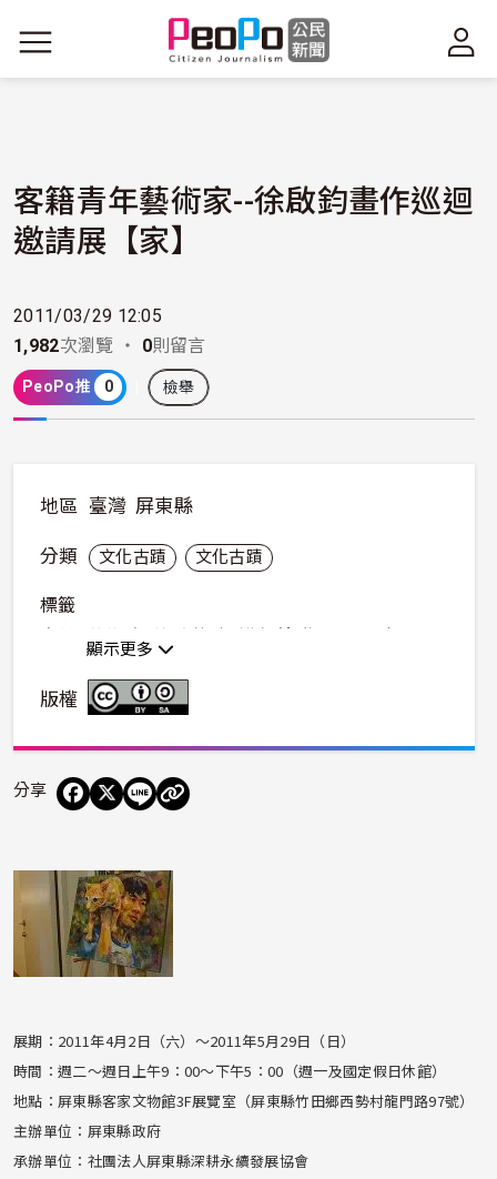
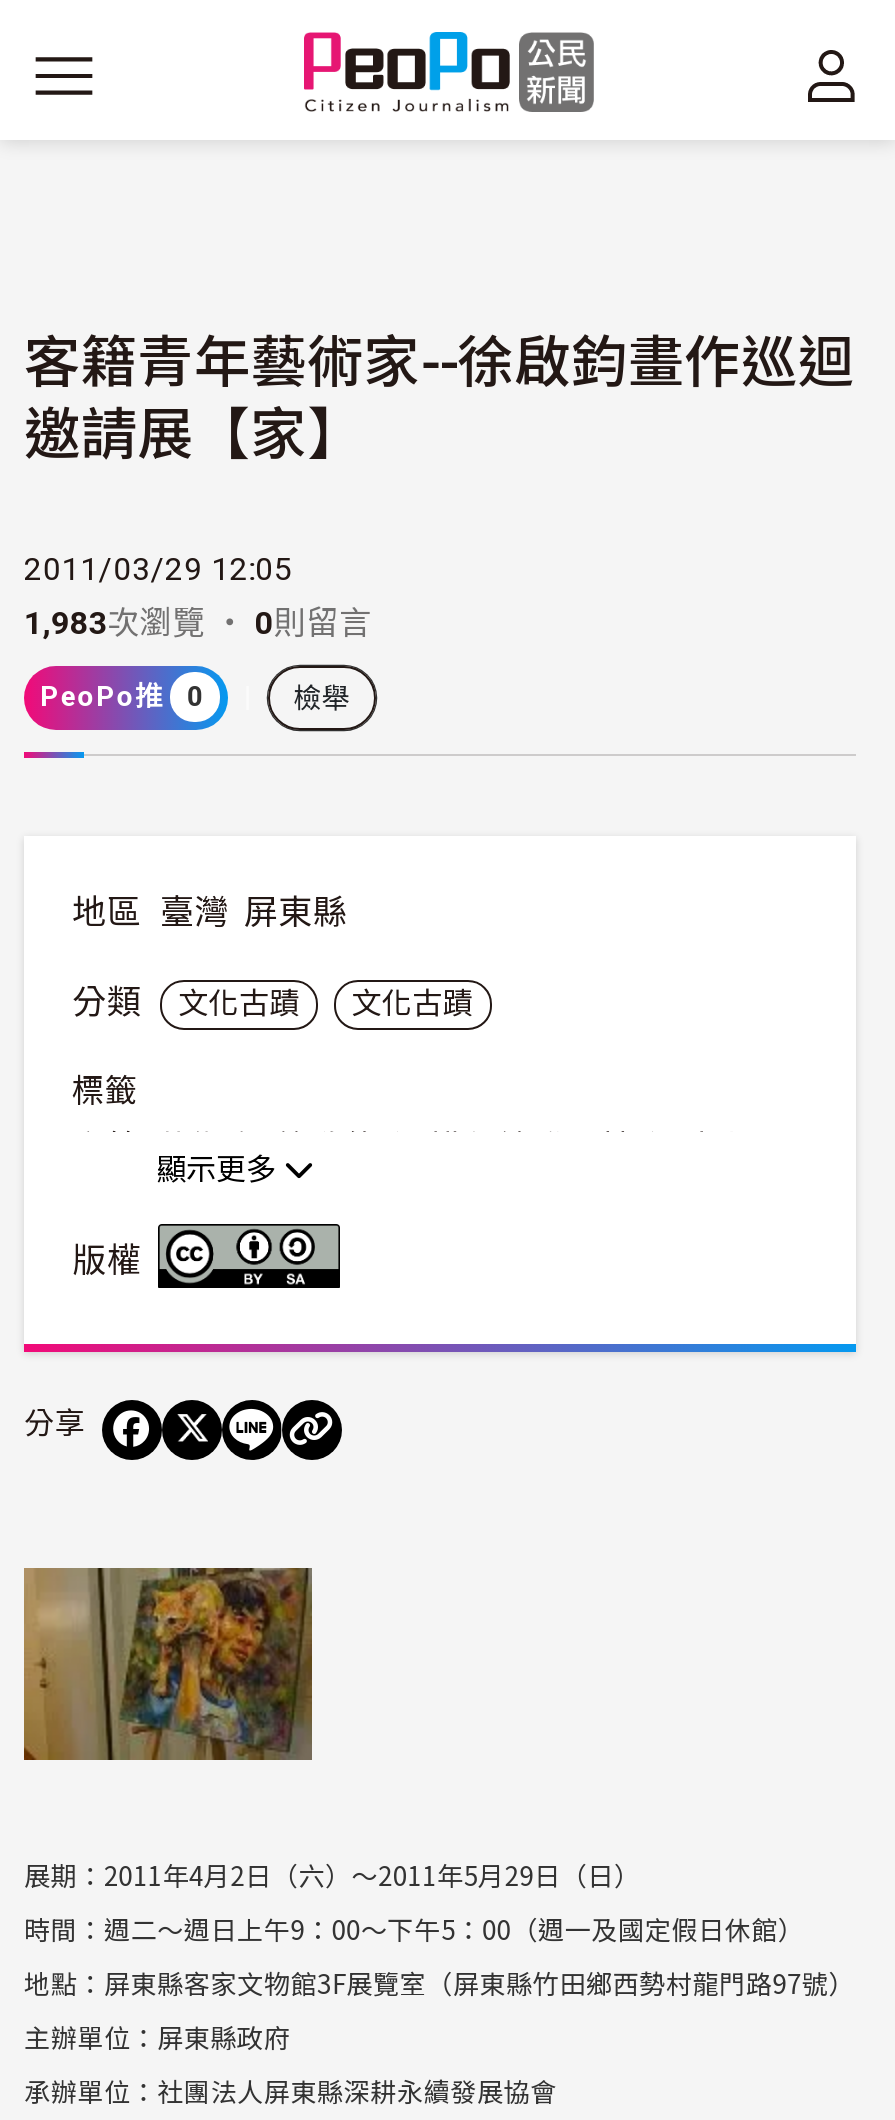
- 1,982次瀏覽 ・0則留言
+ 1,983次瀏覽 ・0則留言
